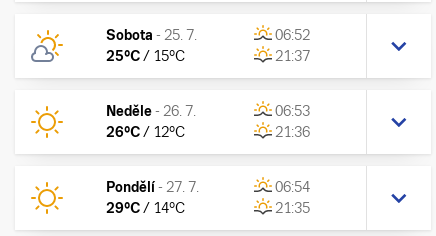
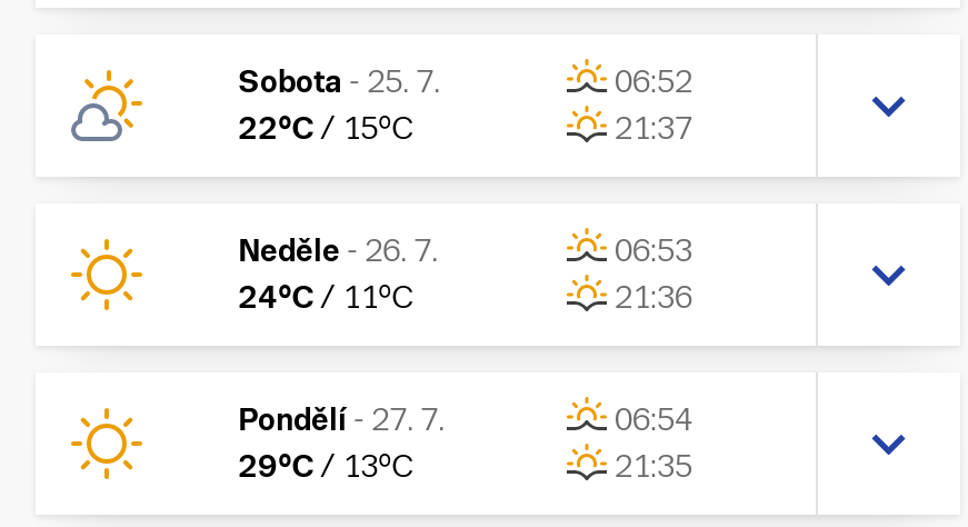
- 25°C / 15°C
+ 22°C / 15°C

- 26°C / 12°C
+ 24°C / 11°C

- 29°C / 14°C
+ 29°C / 13°C
